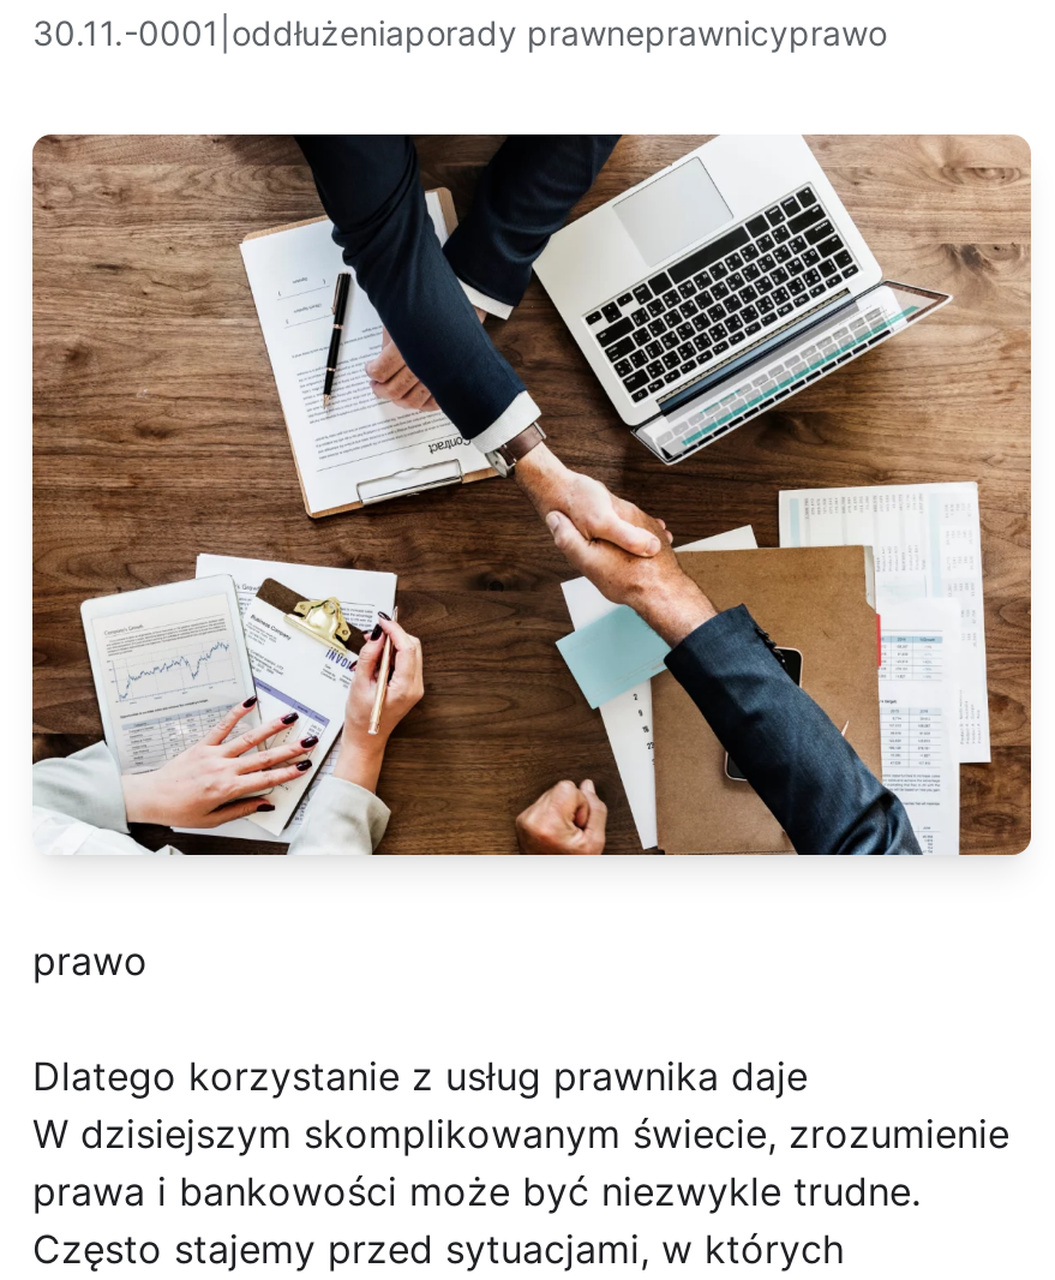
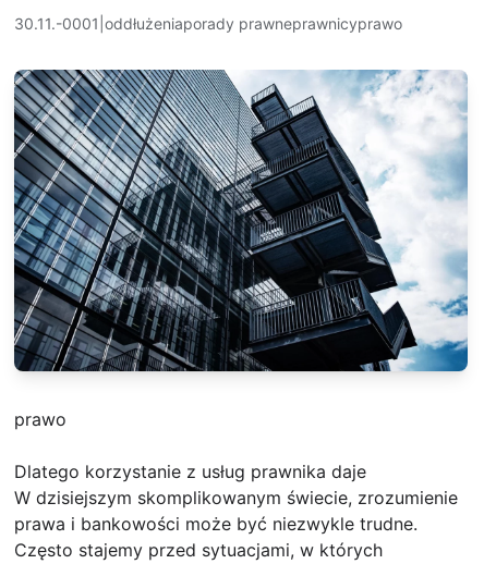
- [image]
+ [image]
